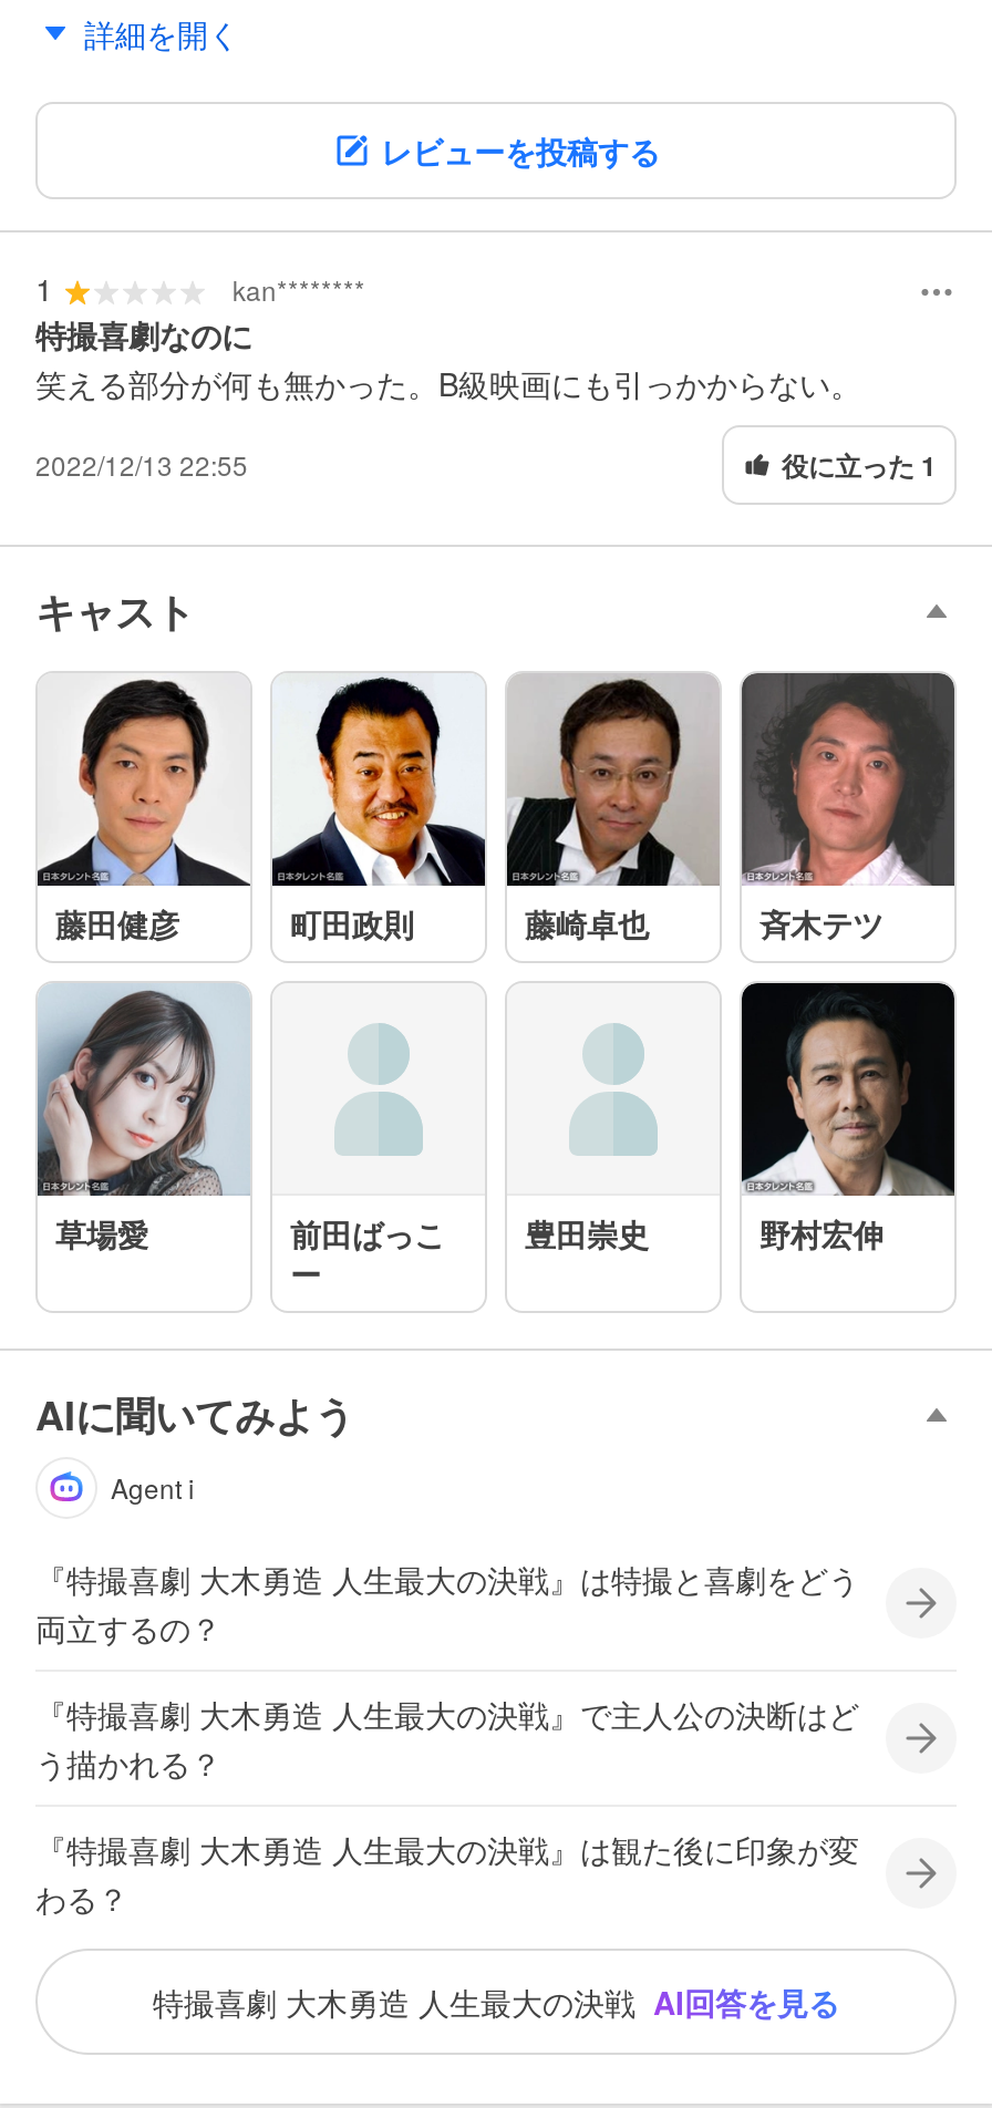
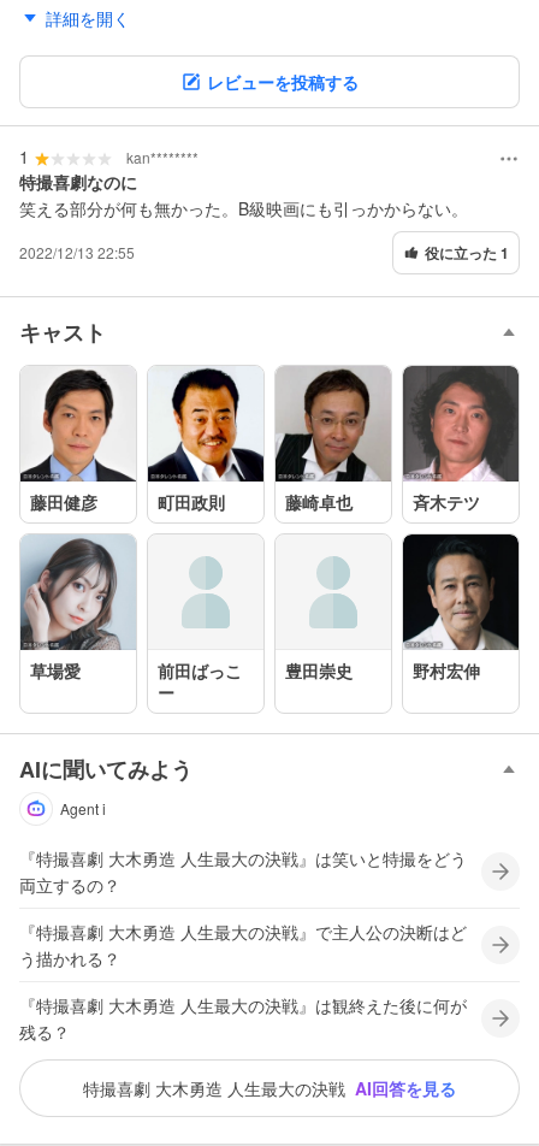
- 『特撮喜劇 大木勇造 人生最大の決戦』は特撮と喜劇をどう
+ 『特撮喜劇 大木勇造 人生最大の決戦』は笑いと特撮をどう

- 『特撮喜劇 大木勇造 人生最大の決戦』は観た後に印象が変
+ 『特撮喜劇 大木勇造 人生最大の決戦』は観終えた後に何が

- わる？
+ 残る？
